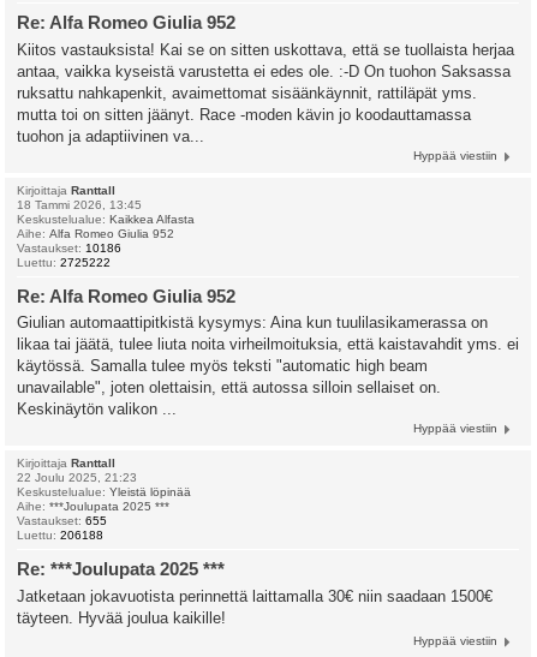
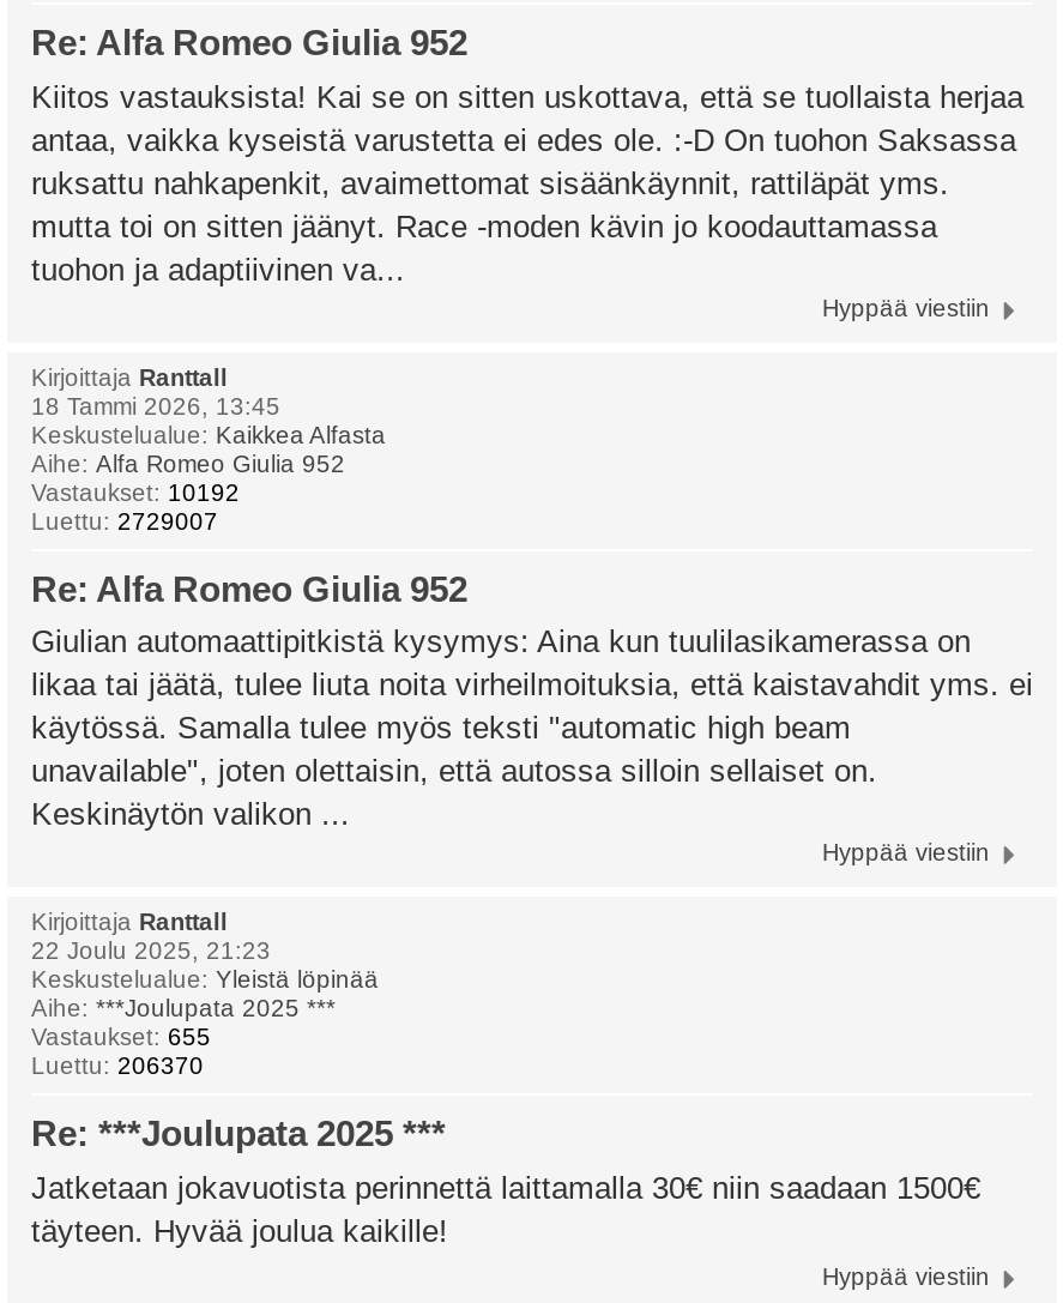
- Vastaukset: 10186
+ Vastaukset: 10192

- Luettu: 2725222
+ Luettu: 2729007

- Luettu: 206188
+ Luettu: 206370
